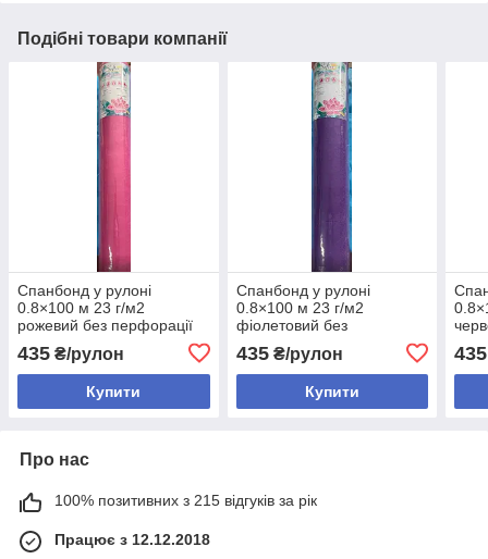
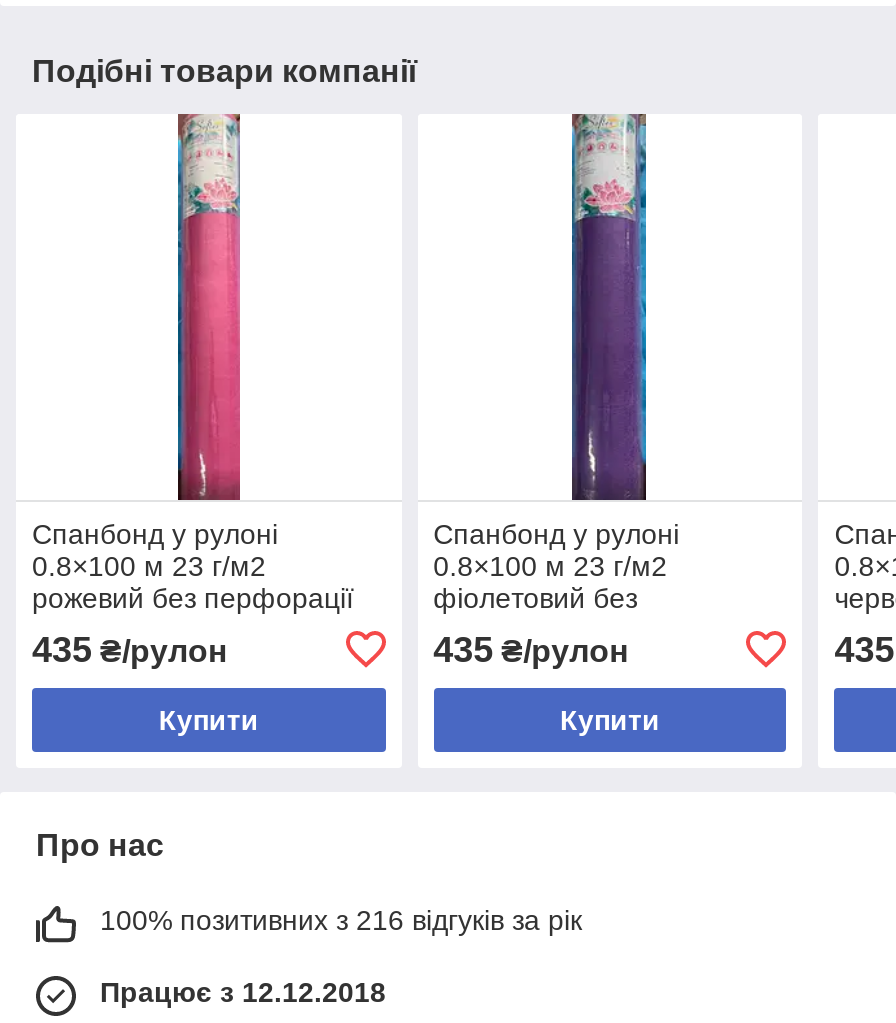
- 100% позитивних з 215 відгуків за рік
+ 100% позитивних з 216 відгуків за рік
